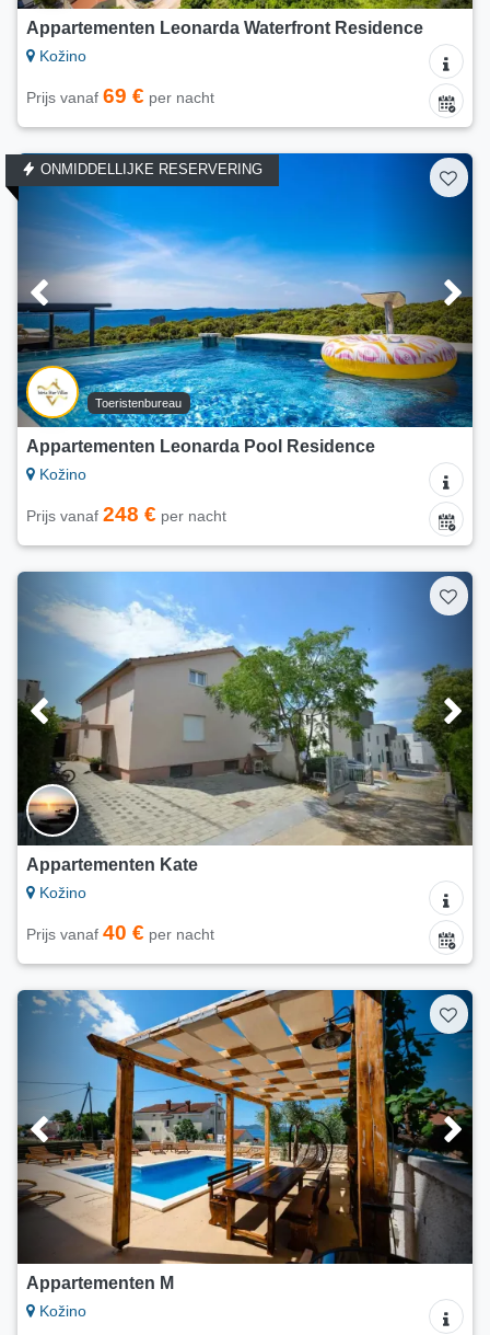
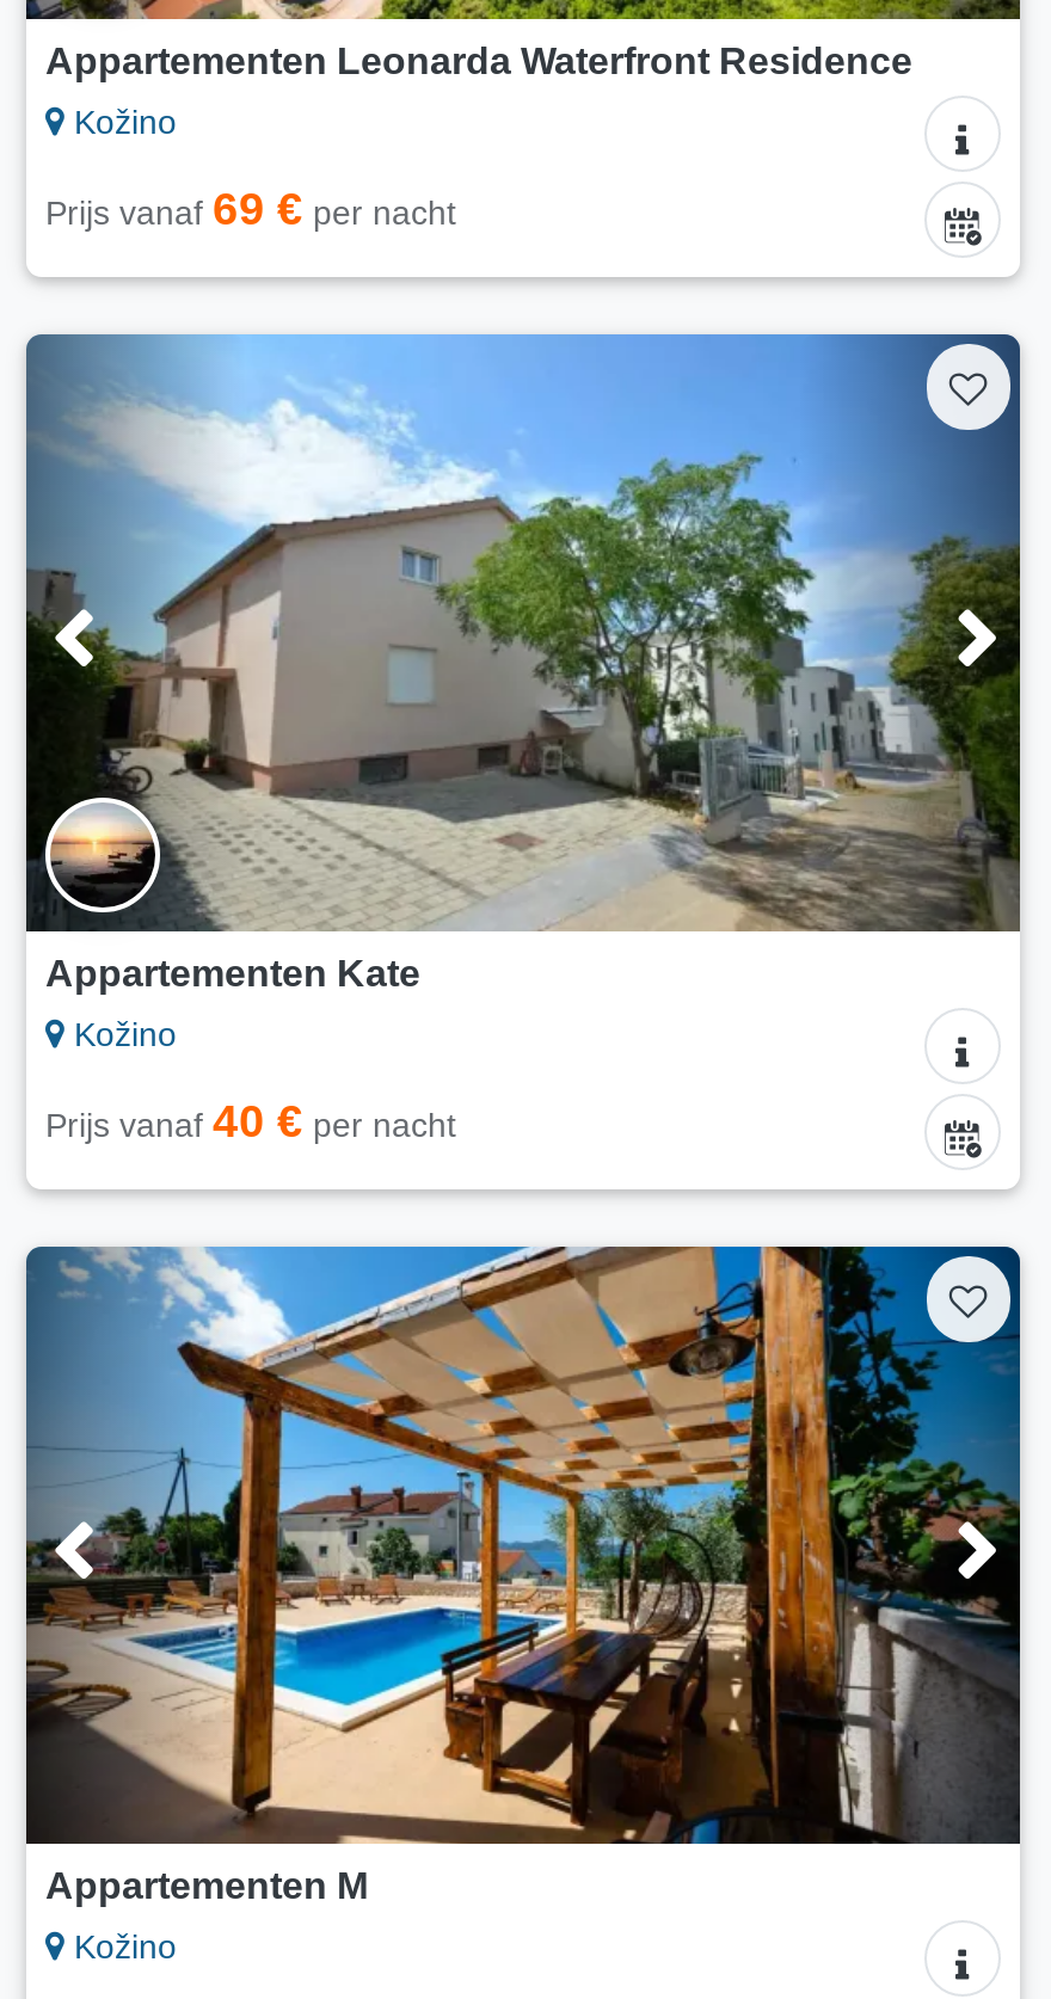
- [image]
- ONMIDDELLIJKE RESERVERING

- Toeristenbureau
- Appartementen Leonarda Pool Residence
- Kožino
- Prijs vanaf 248 €per nacht
